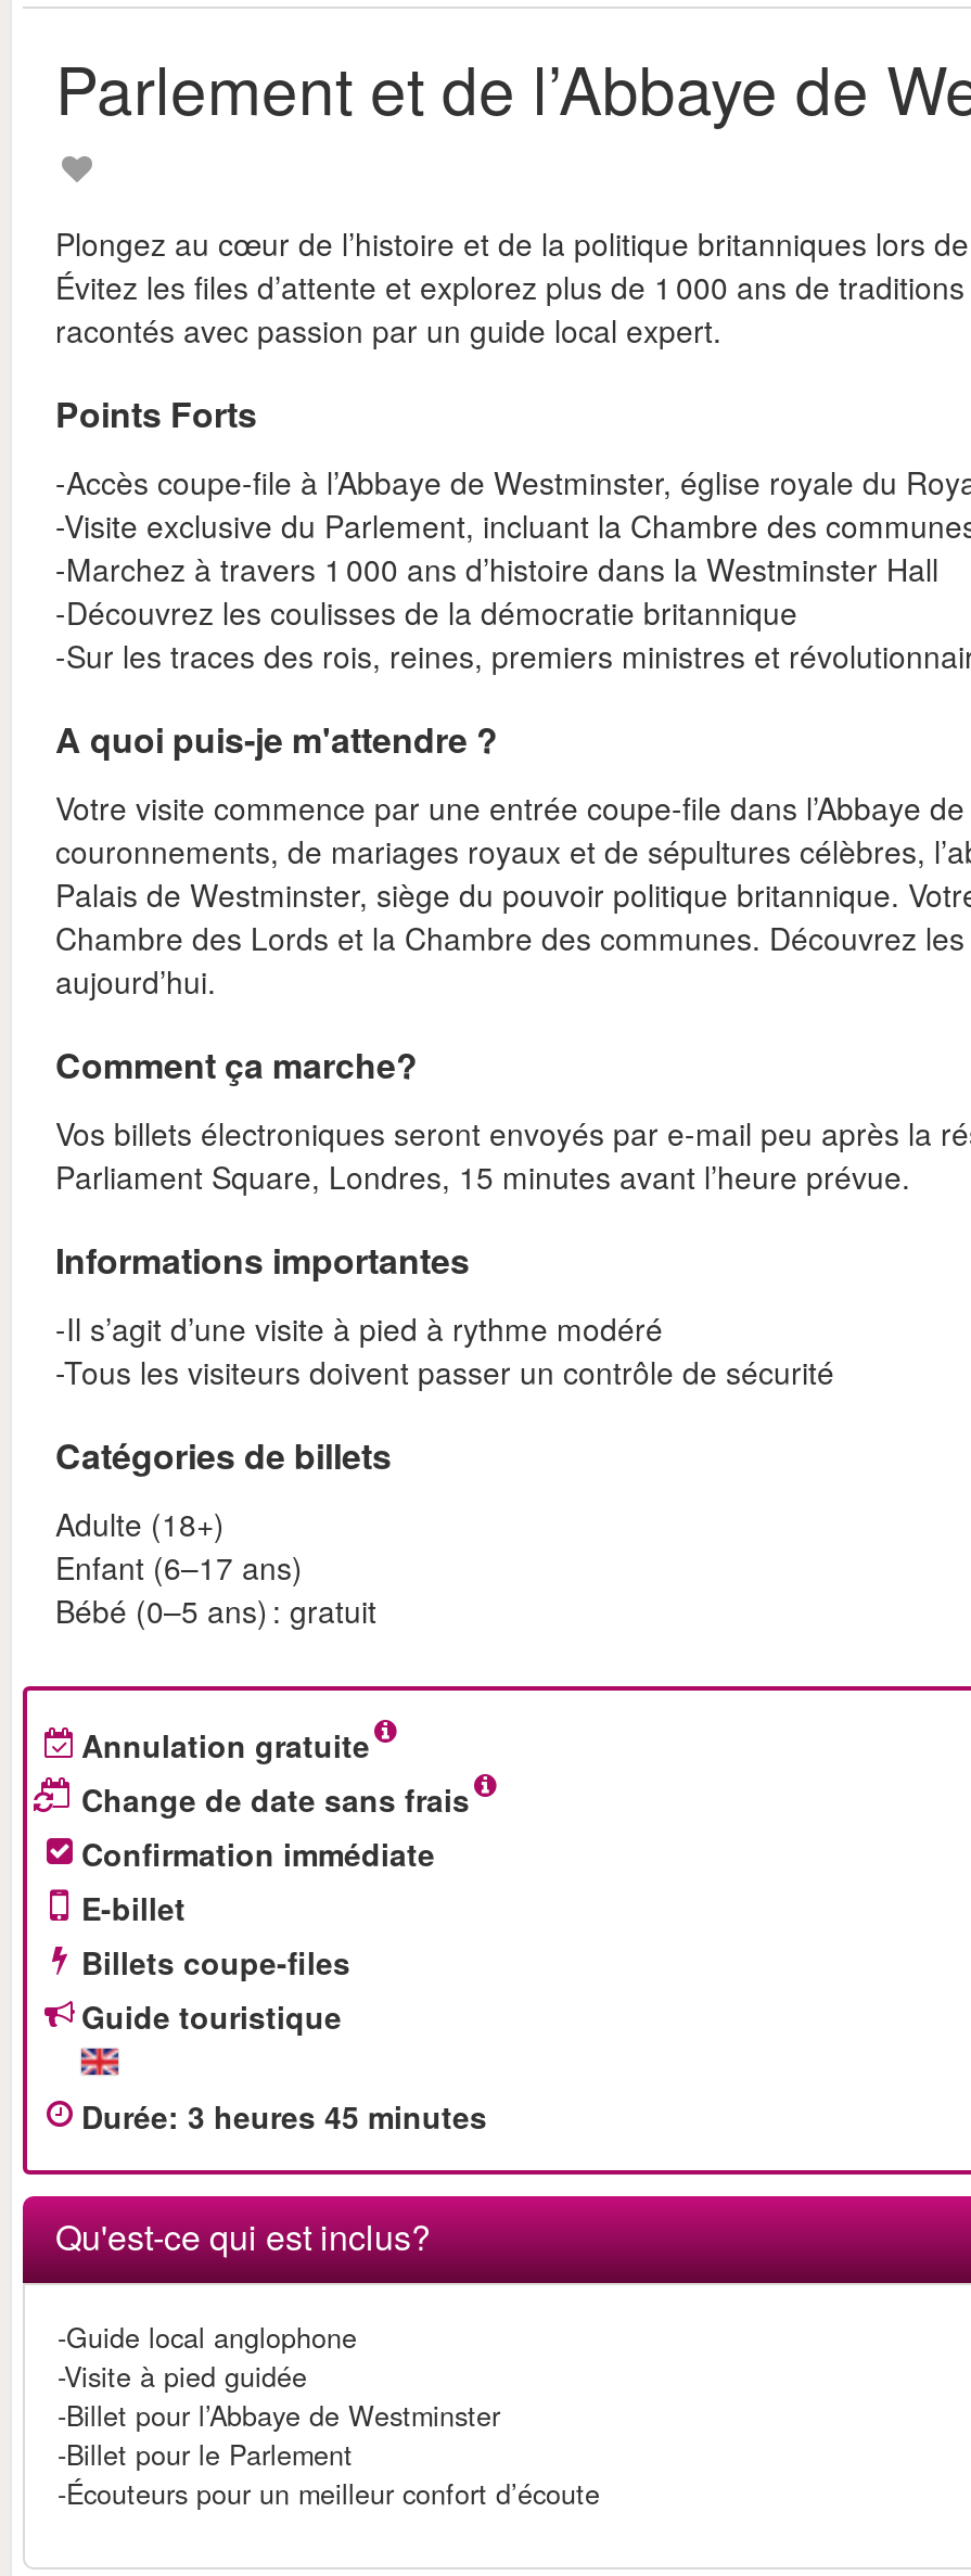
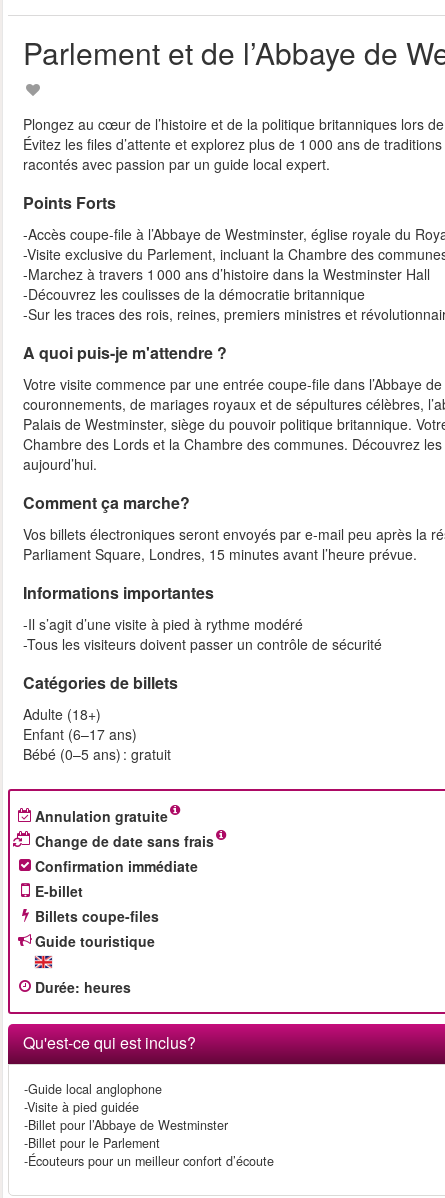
- Durée: 3 heures 45 minutes
+ Durée: heures
